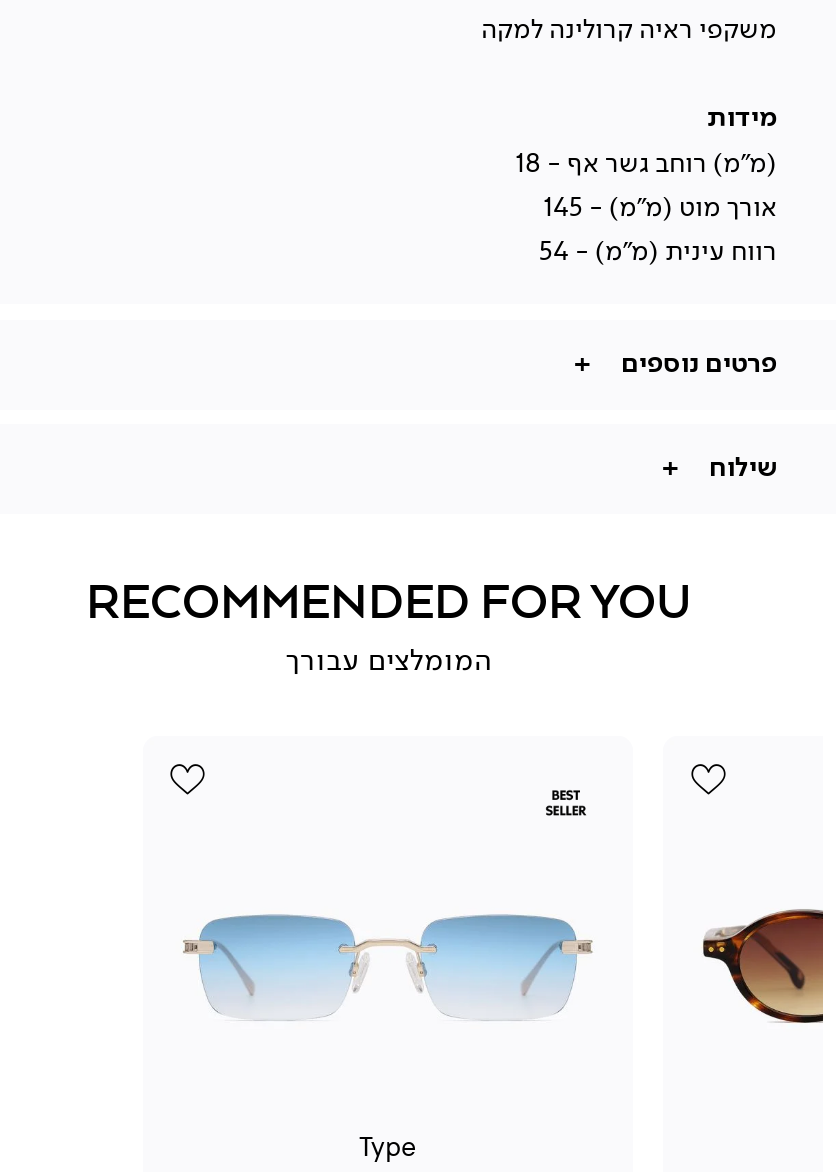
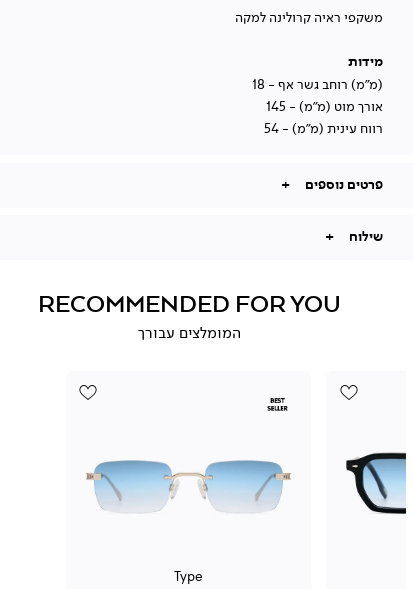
- [image]
+ [image]
